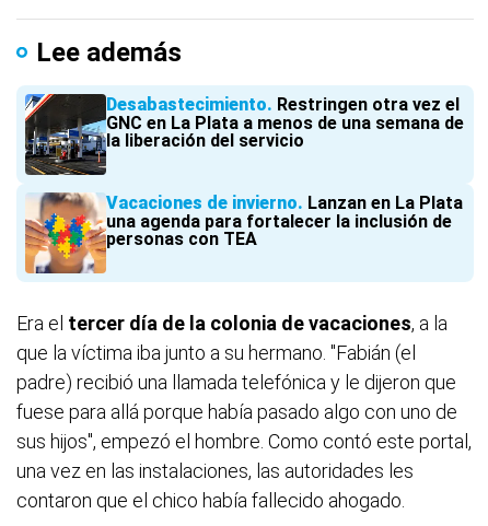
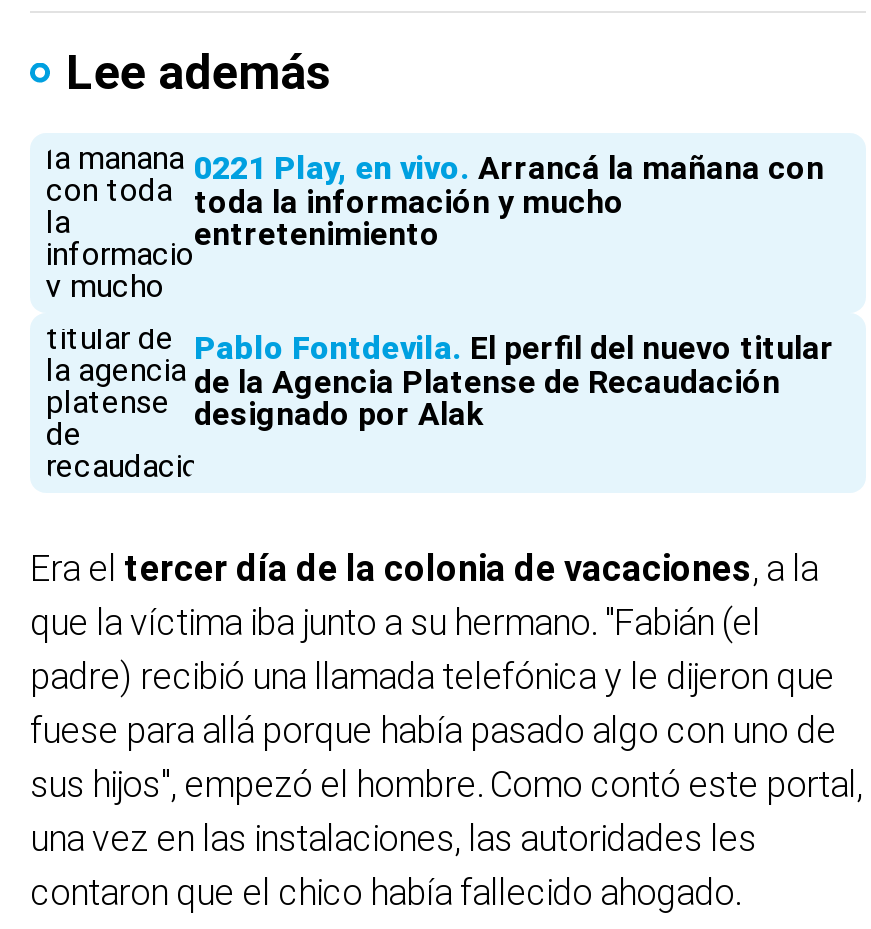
- [image]
- Desabastecimiento Restringen otra vez el
- GNC en La Plata a menos de una semana de
- la liberación del servicio
+ [image]
+ 0221 Play, en vivo Arrancá la mañana con
+ toda la información y mucho
+ entretenimiento

- [image]
- Vacaciones de invierno Lanzan en La Plata
- una agenda para fortalecer la inclusión de
- personas con TEA
+ [image]
+ Pablo Fontdevila El perfil del nuevo titular
+ de la Agencia Platense de Recaudación
+ designado por Alak
